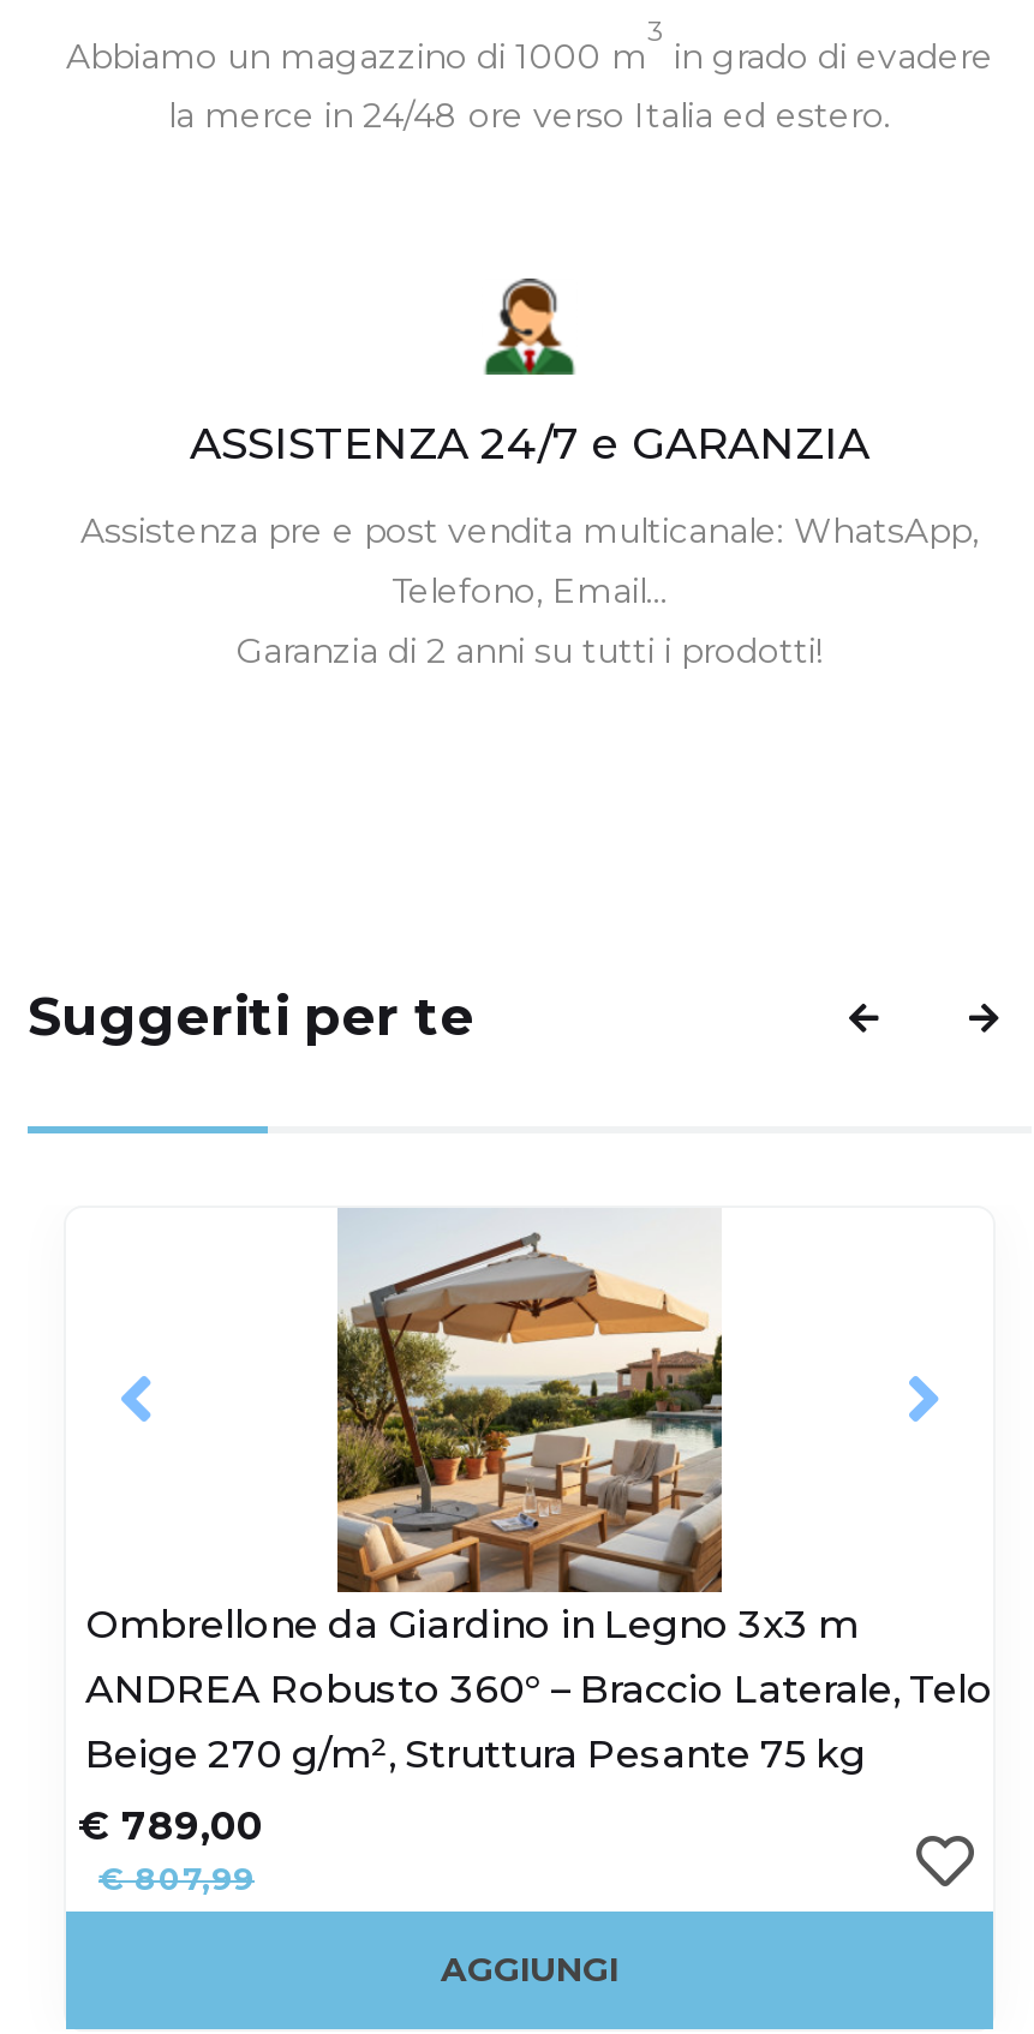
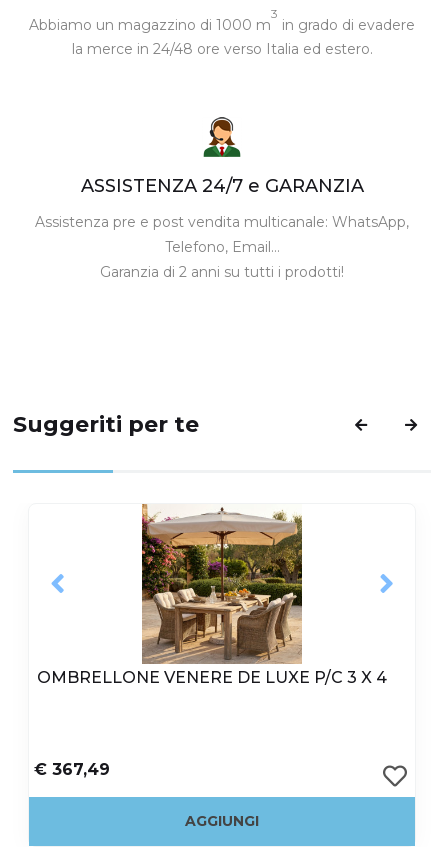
- [image]
- Ombrellone da Giardino in Legno 3x3 m
- ANDREA Robusto 360° – Braccio Laterale, Telo
- Beige 270 g/m², Struttura Pesante 75 kg
+ [image]
+ OMBRELLONE VENERE DE LUXE P/C 3 X 4

- € 789,00
- € 807,99
+ € 367,49
